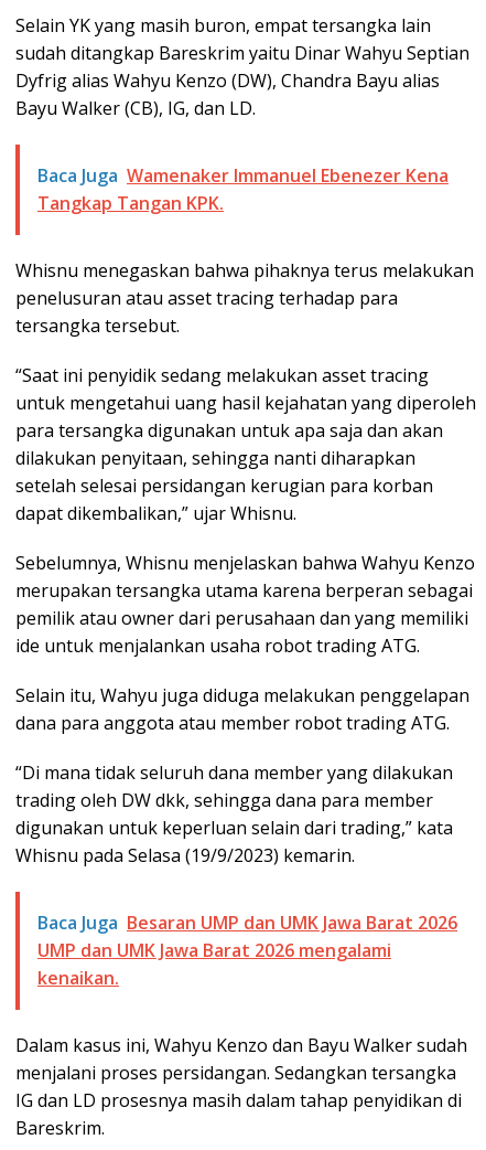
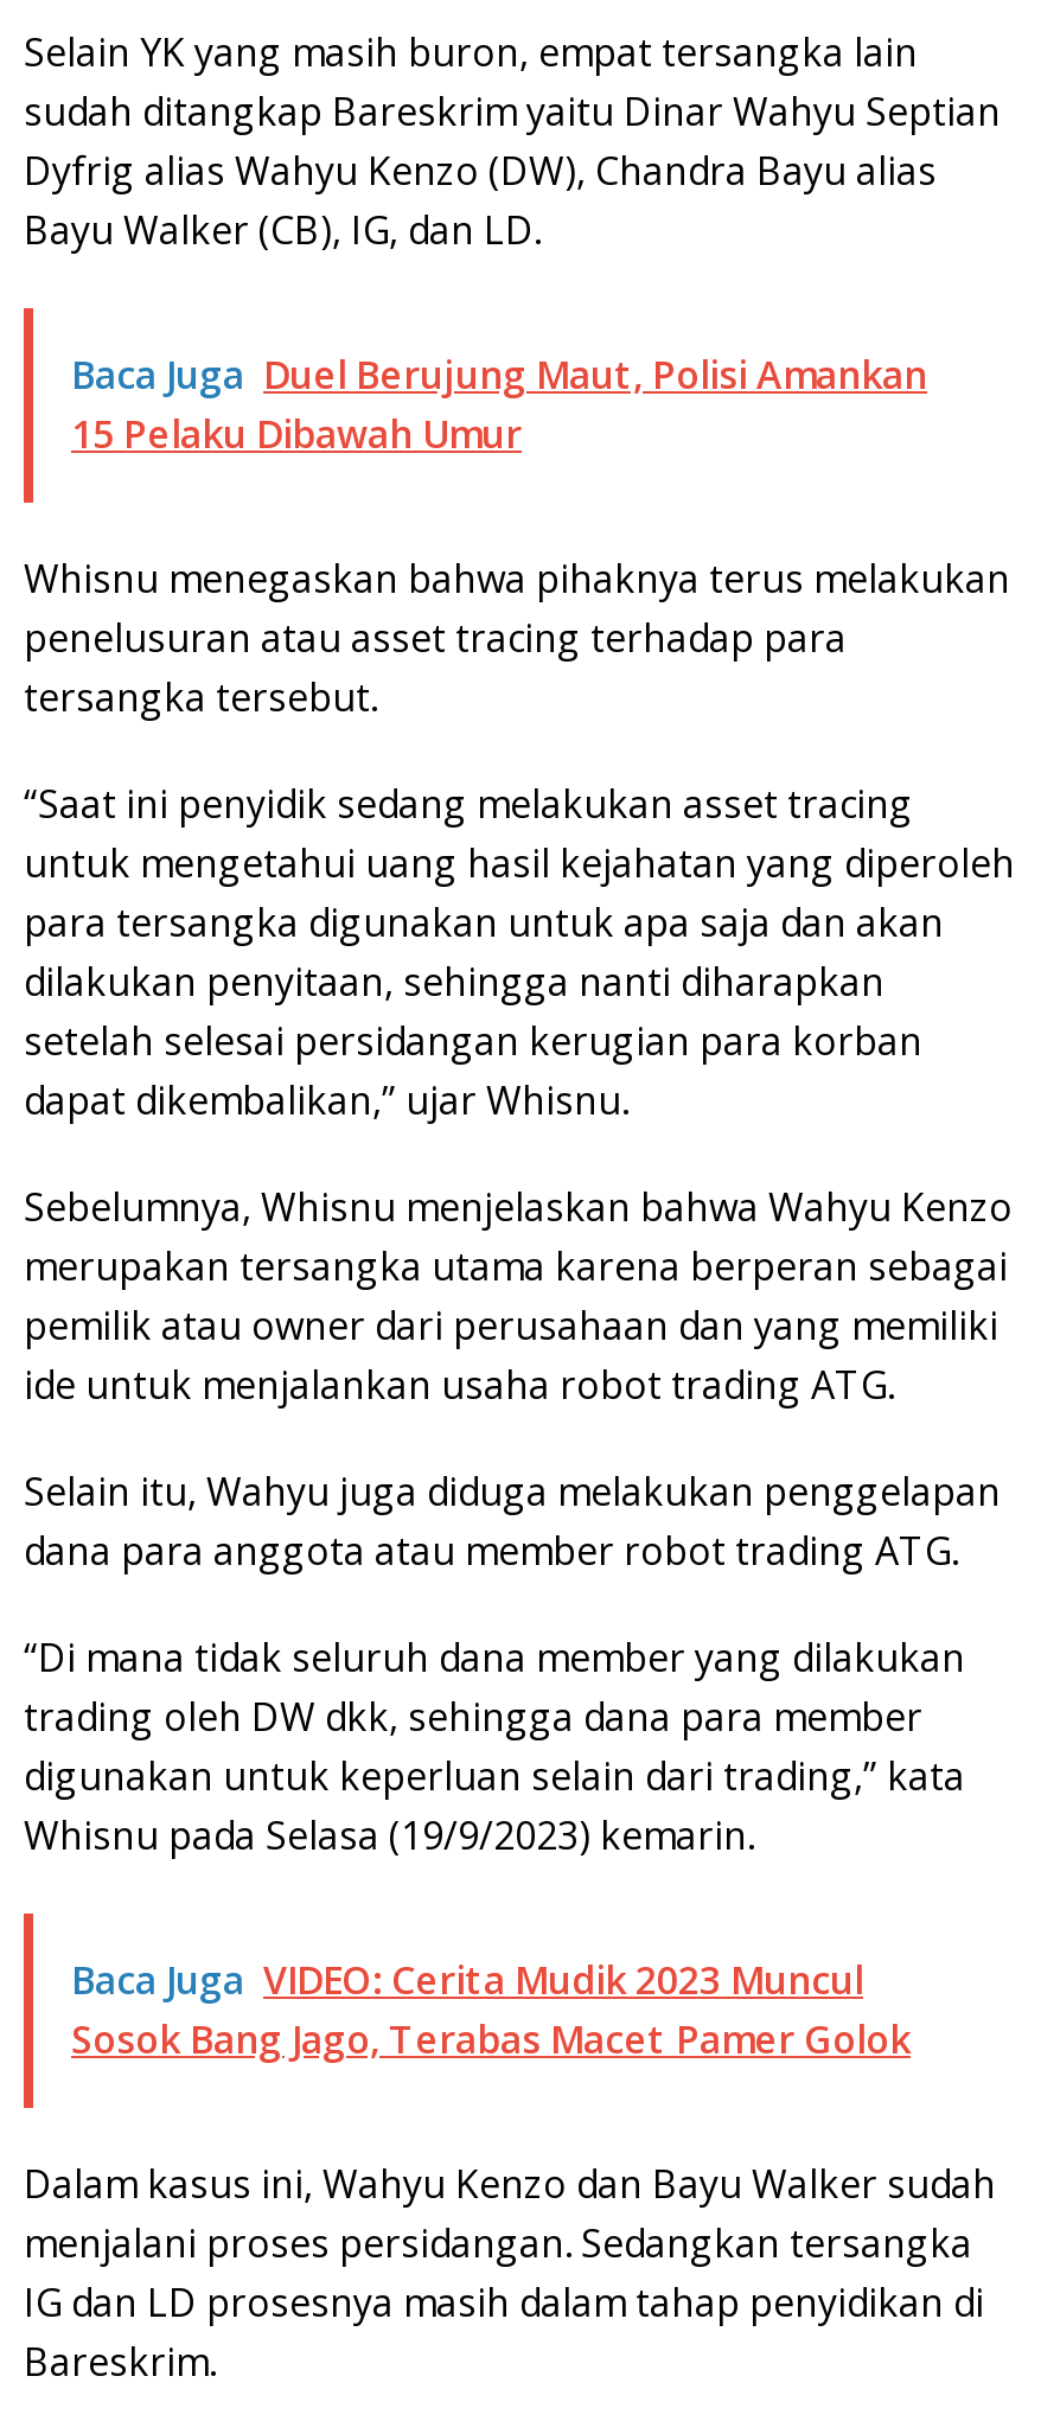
- Baca Juga Wamenaker Immanuel Ebenezer Kena
- Tangkap Tangan KPK.
+ Baca Juga Duel Berujung Maut, Polisi Amankan
+ 15 Pelaku Dibawah Umur

- Baca Juga Besaran UMP dan UMK Jawa Barat 2026
- UMP dan UMK Jawa Barat 2026 mengalami
- kenaikan.
+ Baca Juga VIDEO: Cerita Mudik 2023 Muncul
+ Sosok Bang Jago, Terabas Macet Pamer Golok
